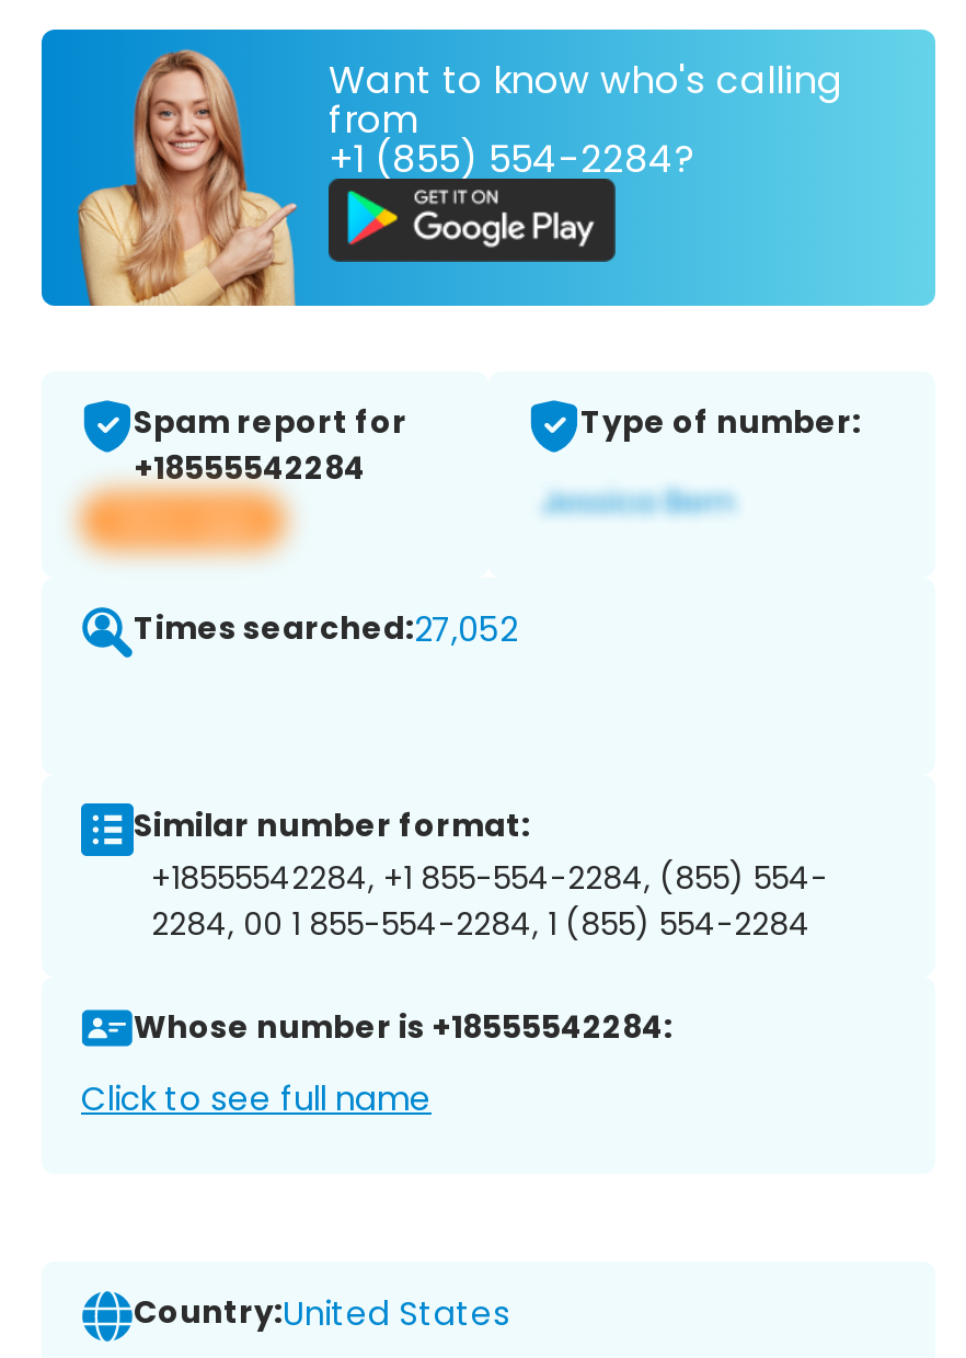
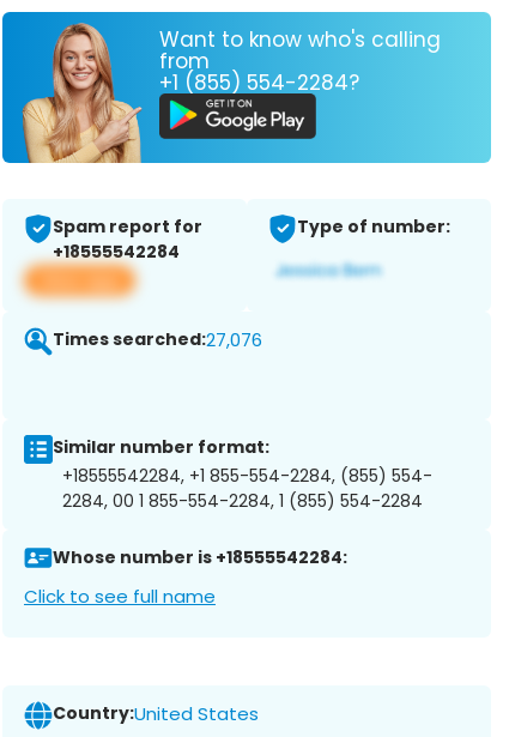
- Times searched:27,052
+ Times searched:27,076
